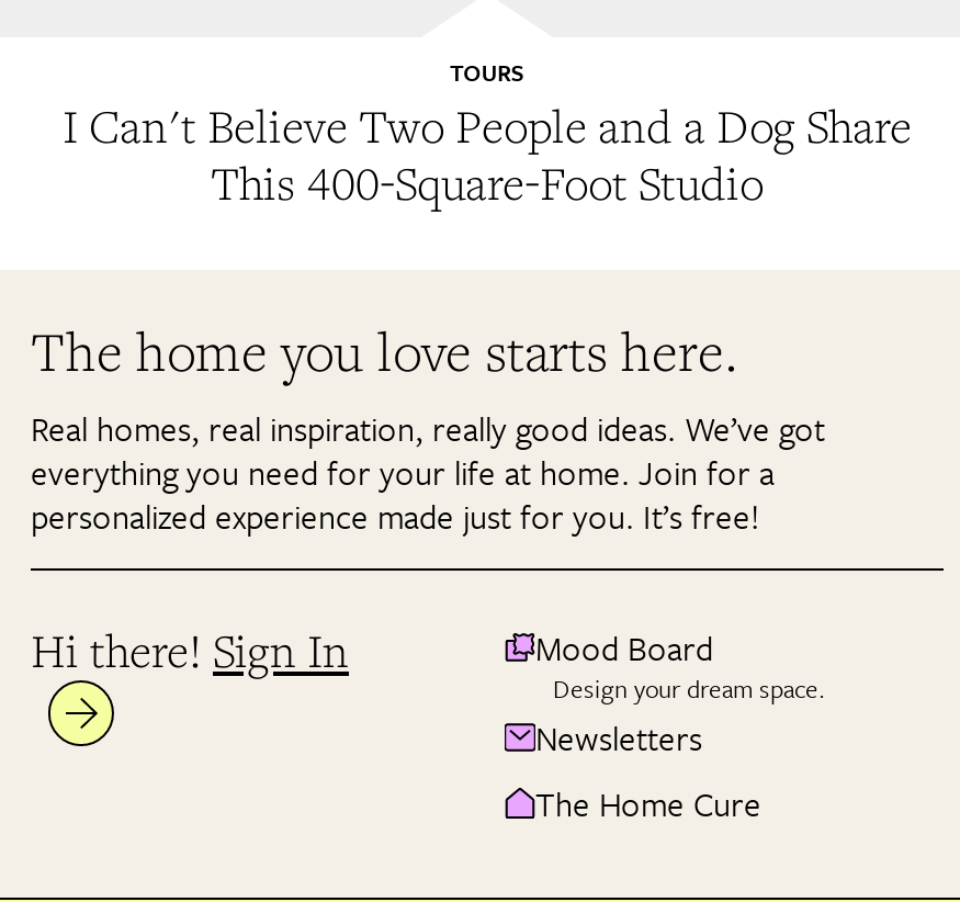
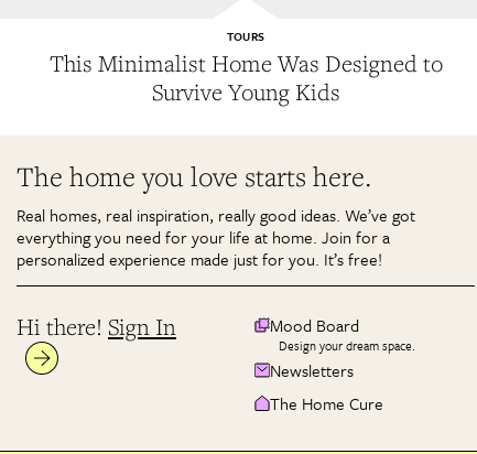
- I Can't Believe Two People and a Dog Share
- This 400-Square-Foot Studio
+ This Minimalist Home Was Designed to
+ Survive Young Kids
